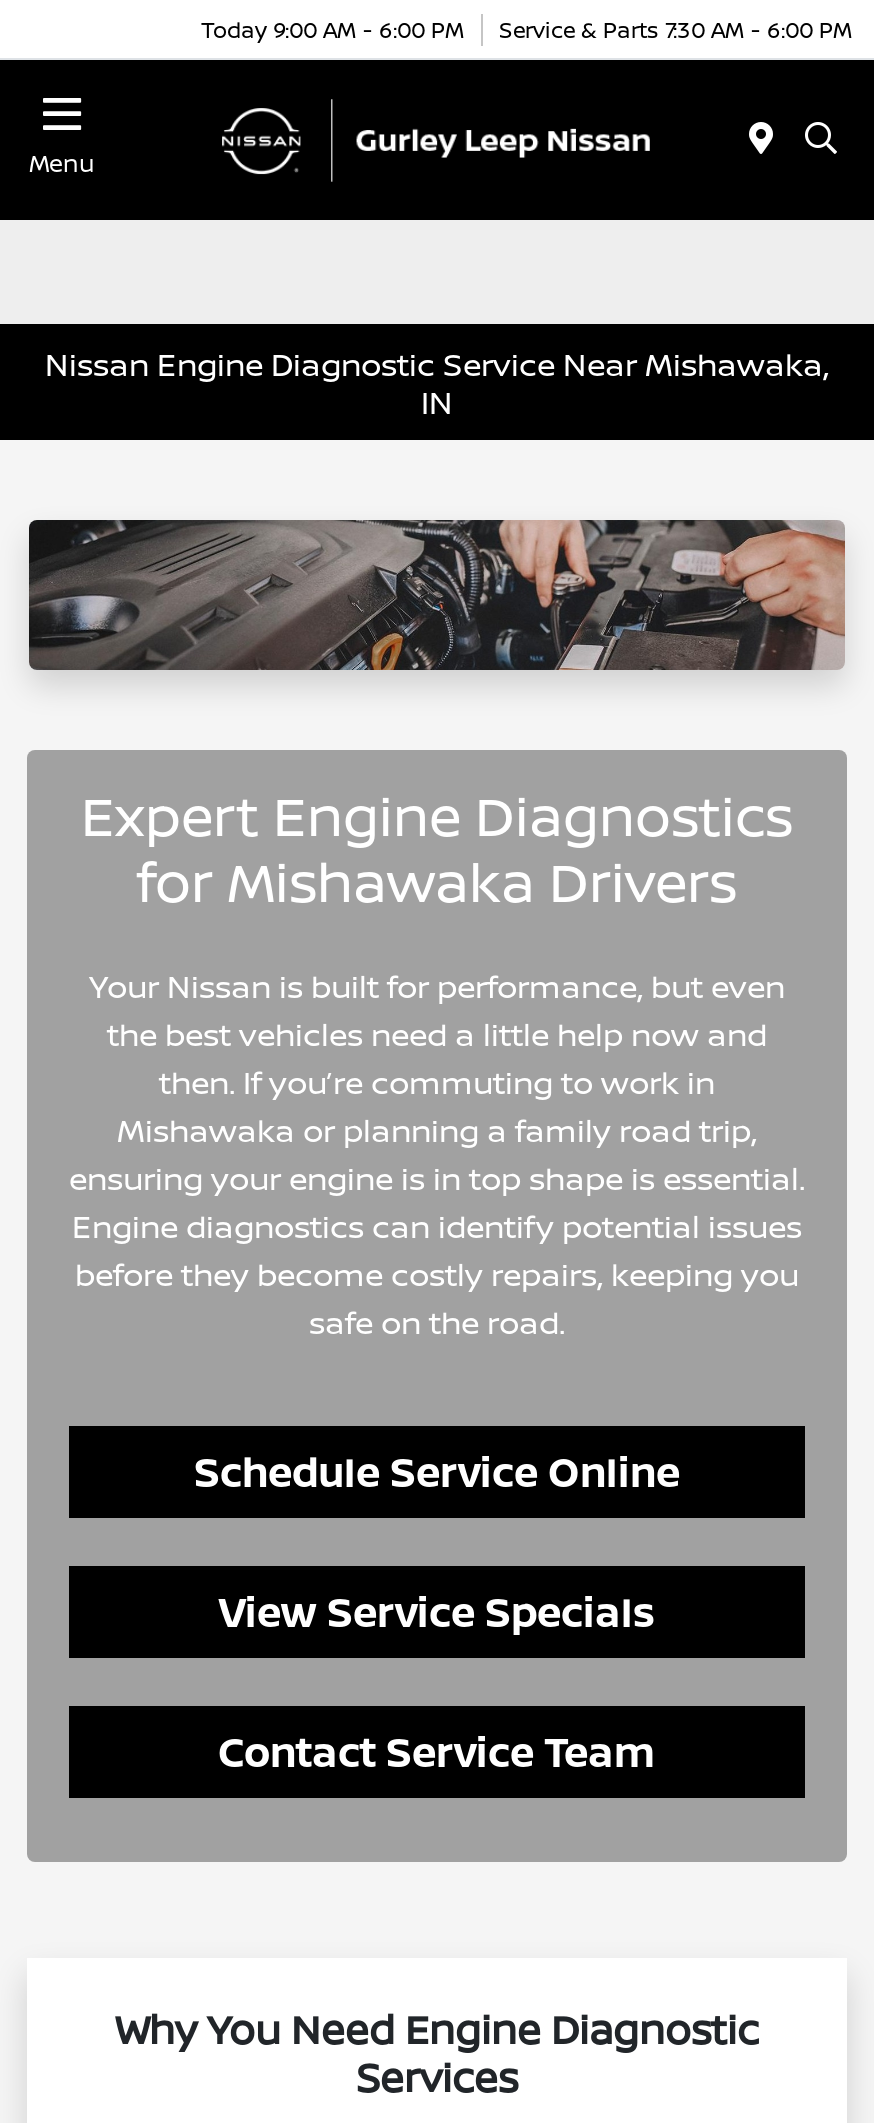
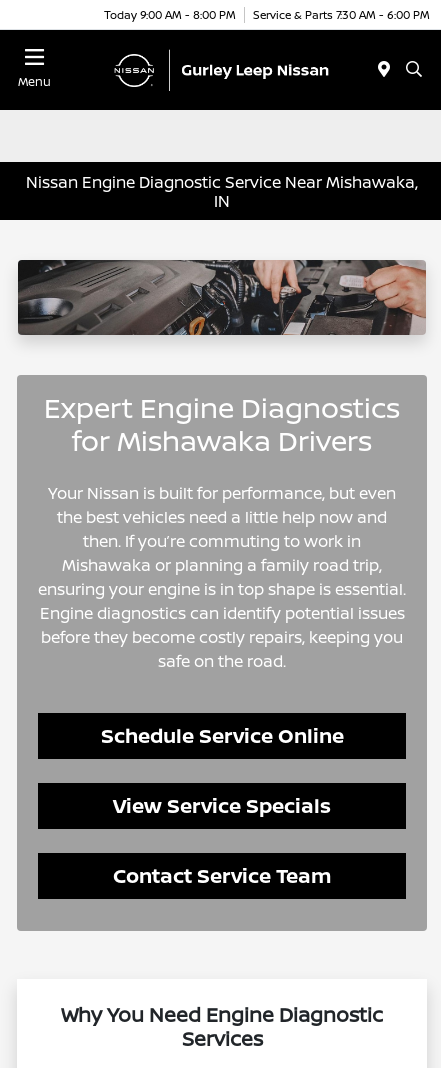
- Today 9:00 AM - 6:00 PM Service & Parts 7:30 AM - 6:00 PM
+ Today 9:00 AM - 8:00 PM Service & Parts 7:30 AM - 6:00 PM
